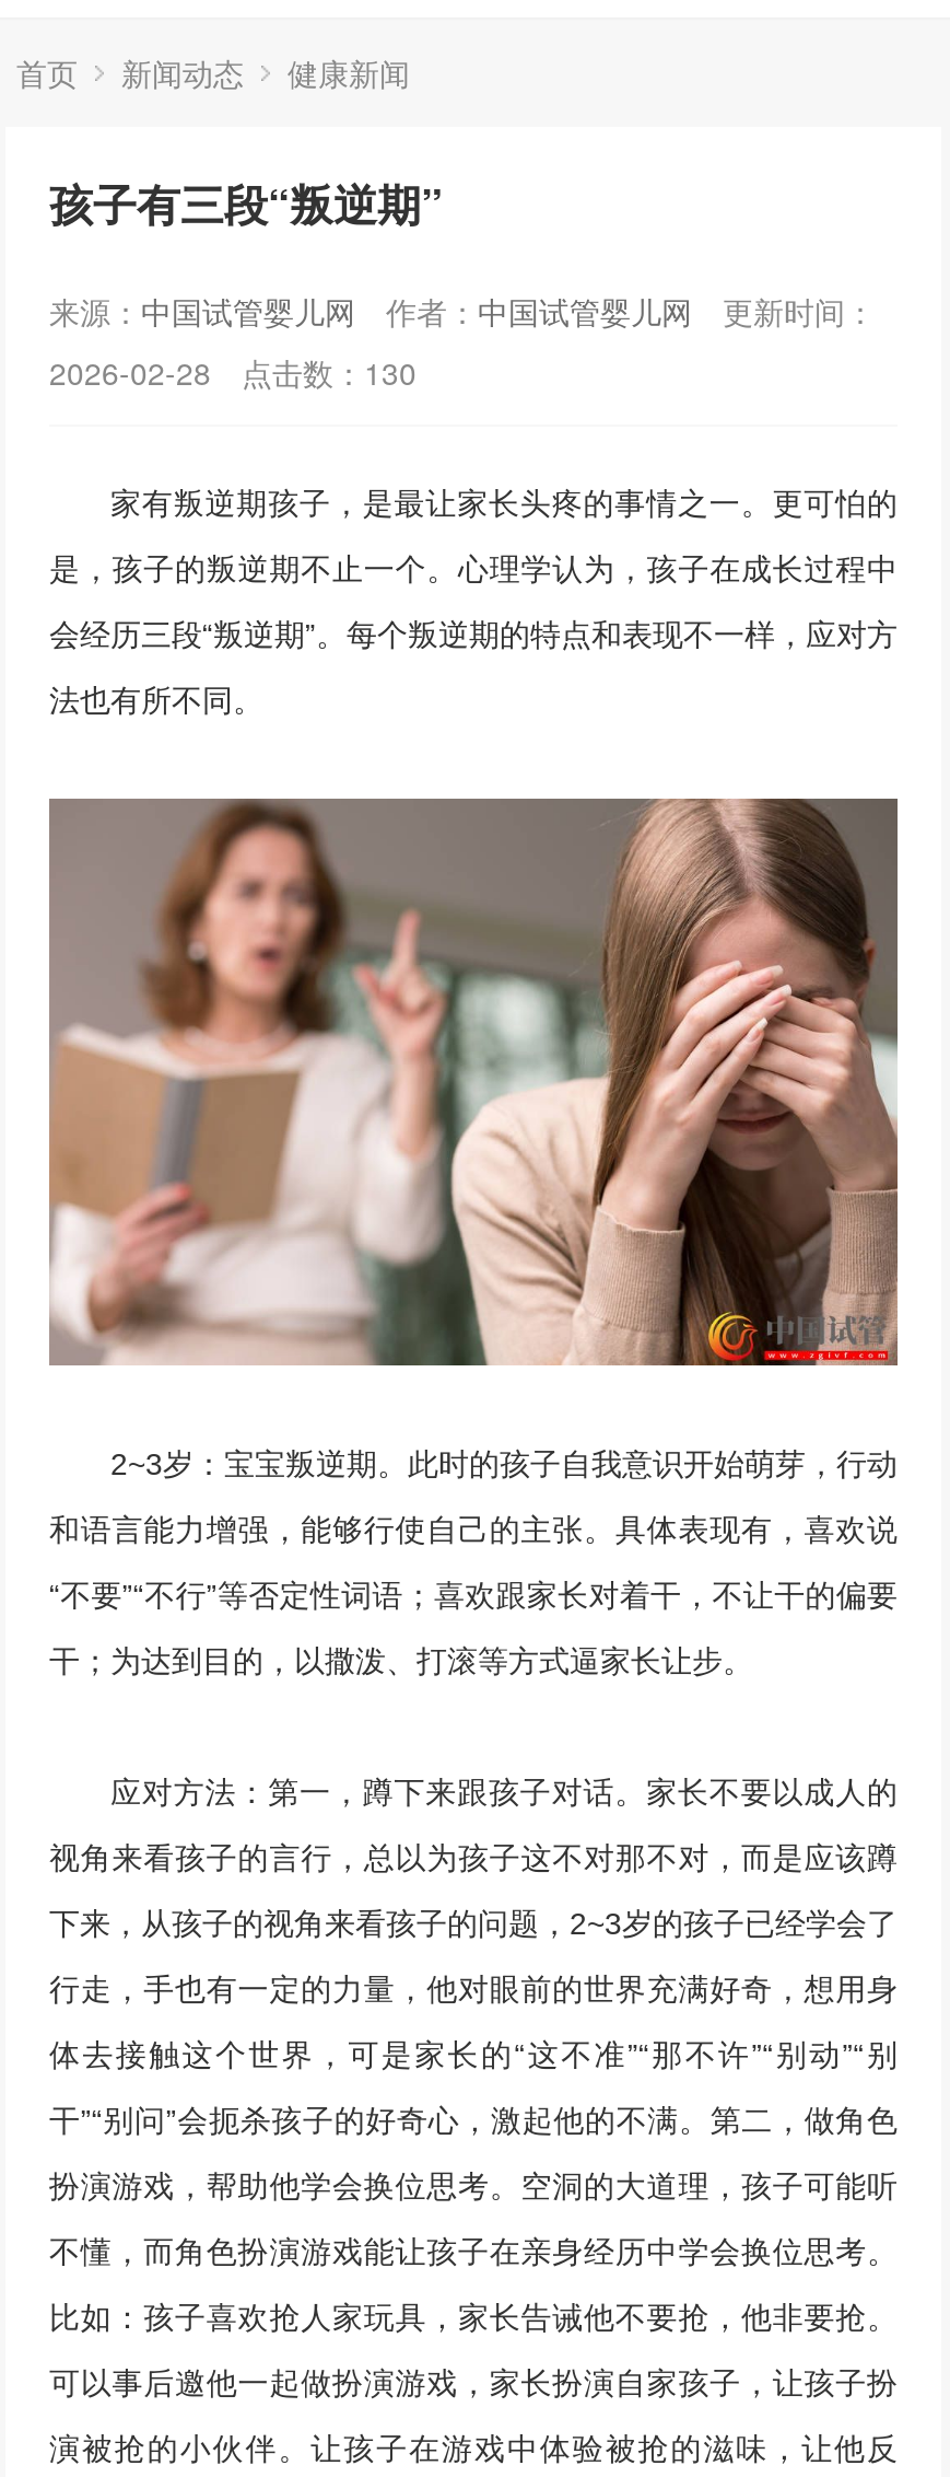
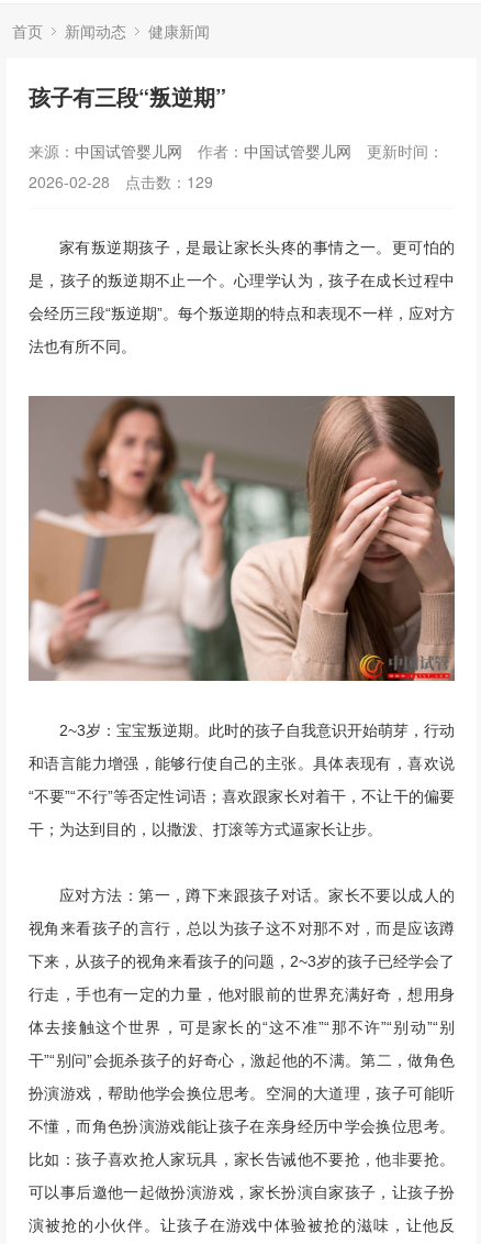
- 2026-02-28 点击数：130
+ 2026-02-28 点击数：129
